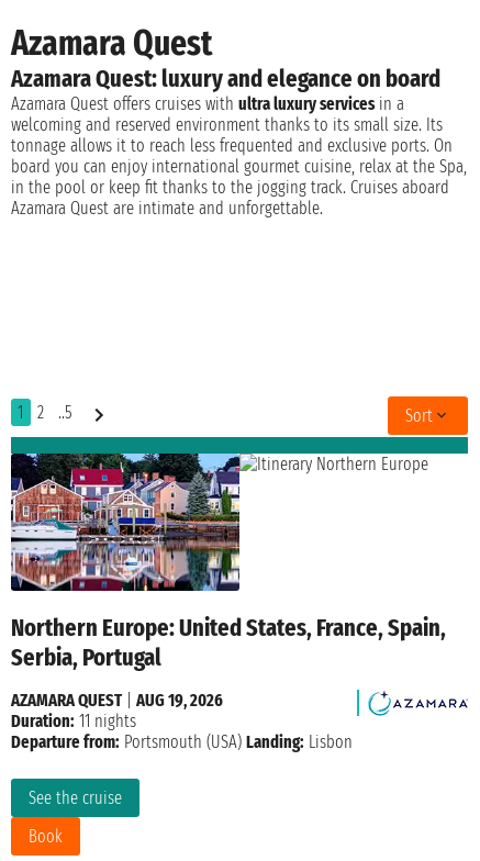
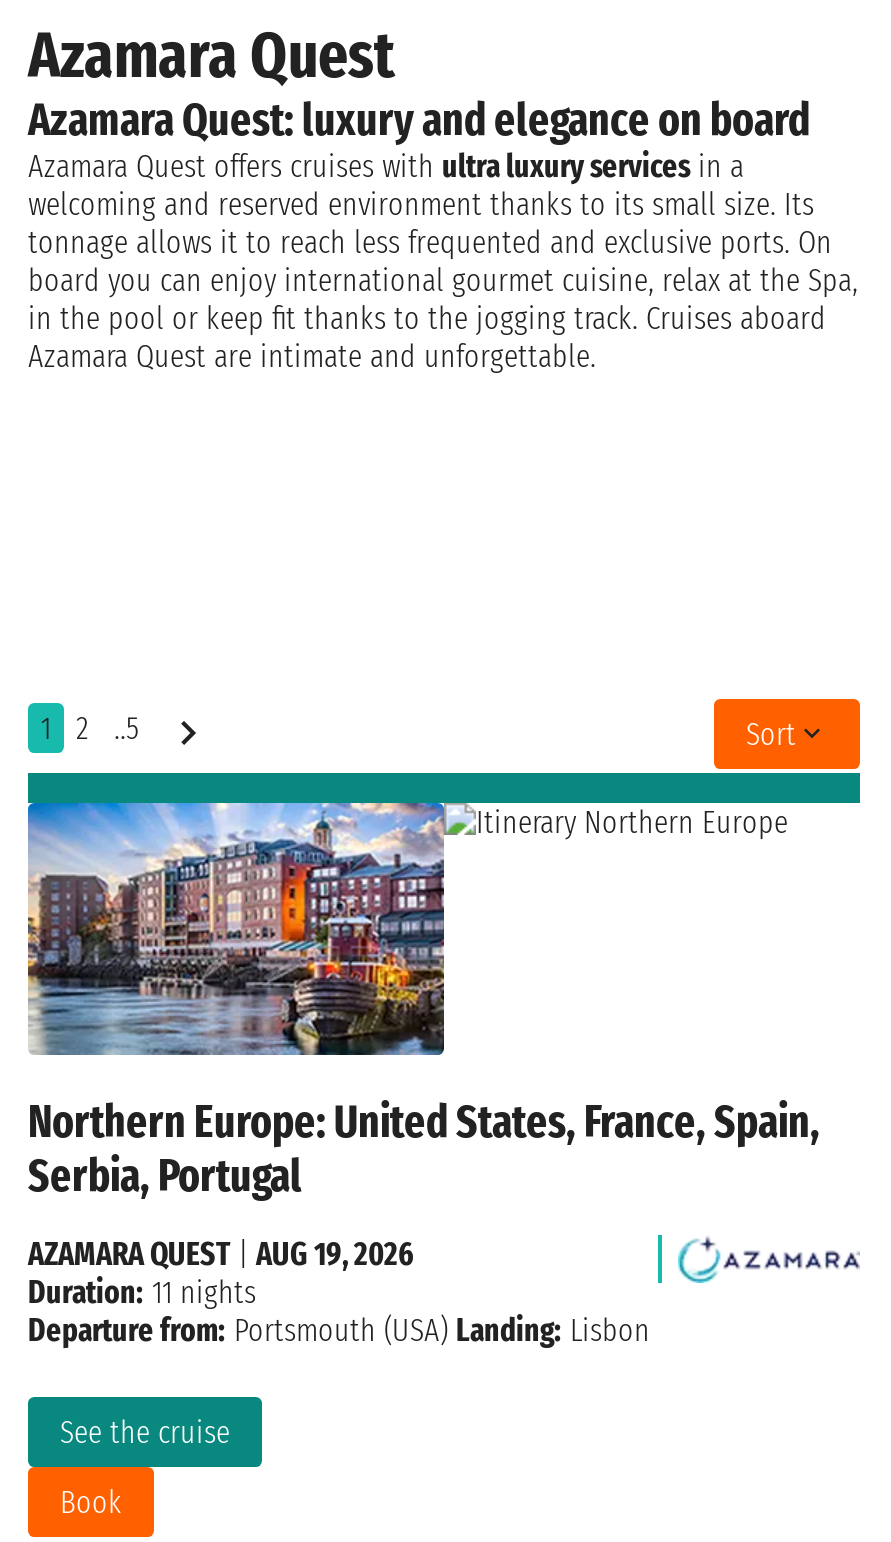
- [image]
+ [image]
